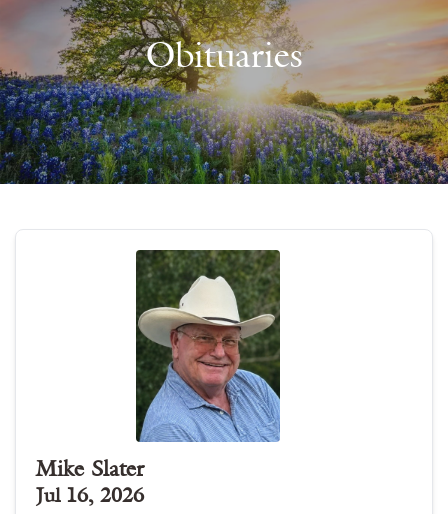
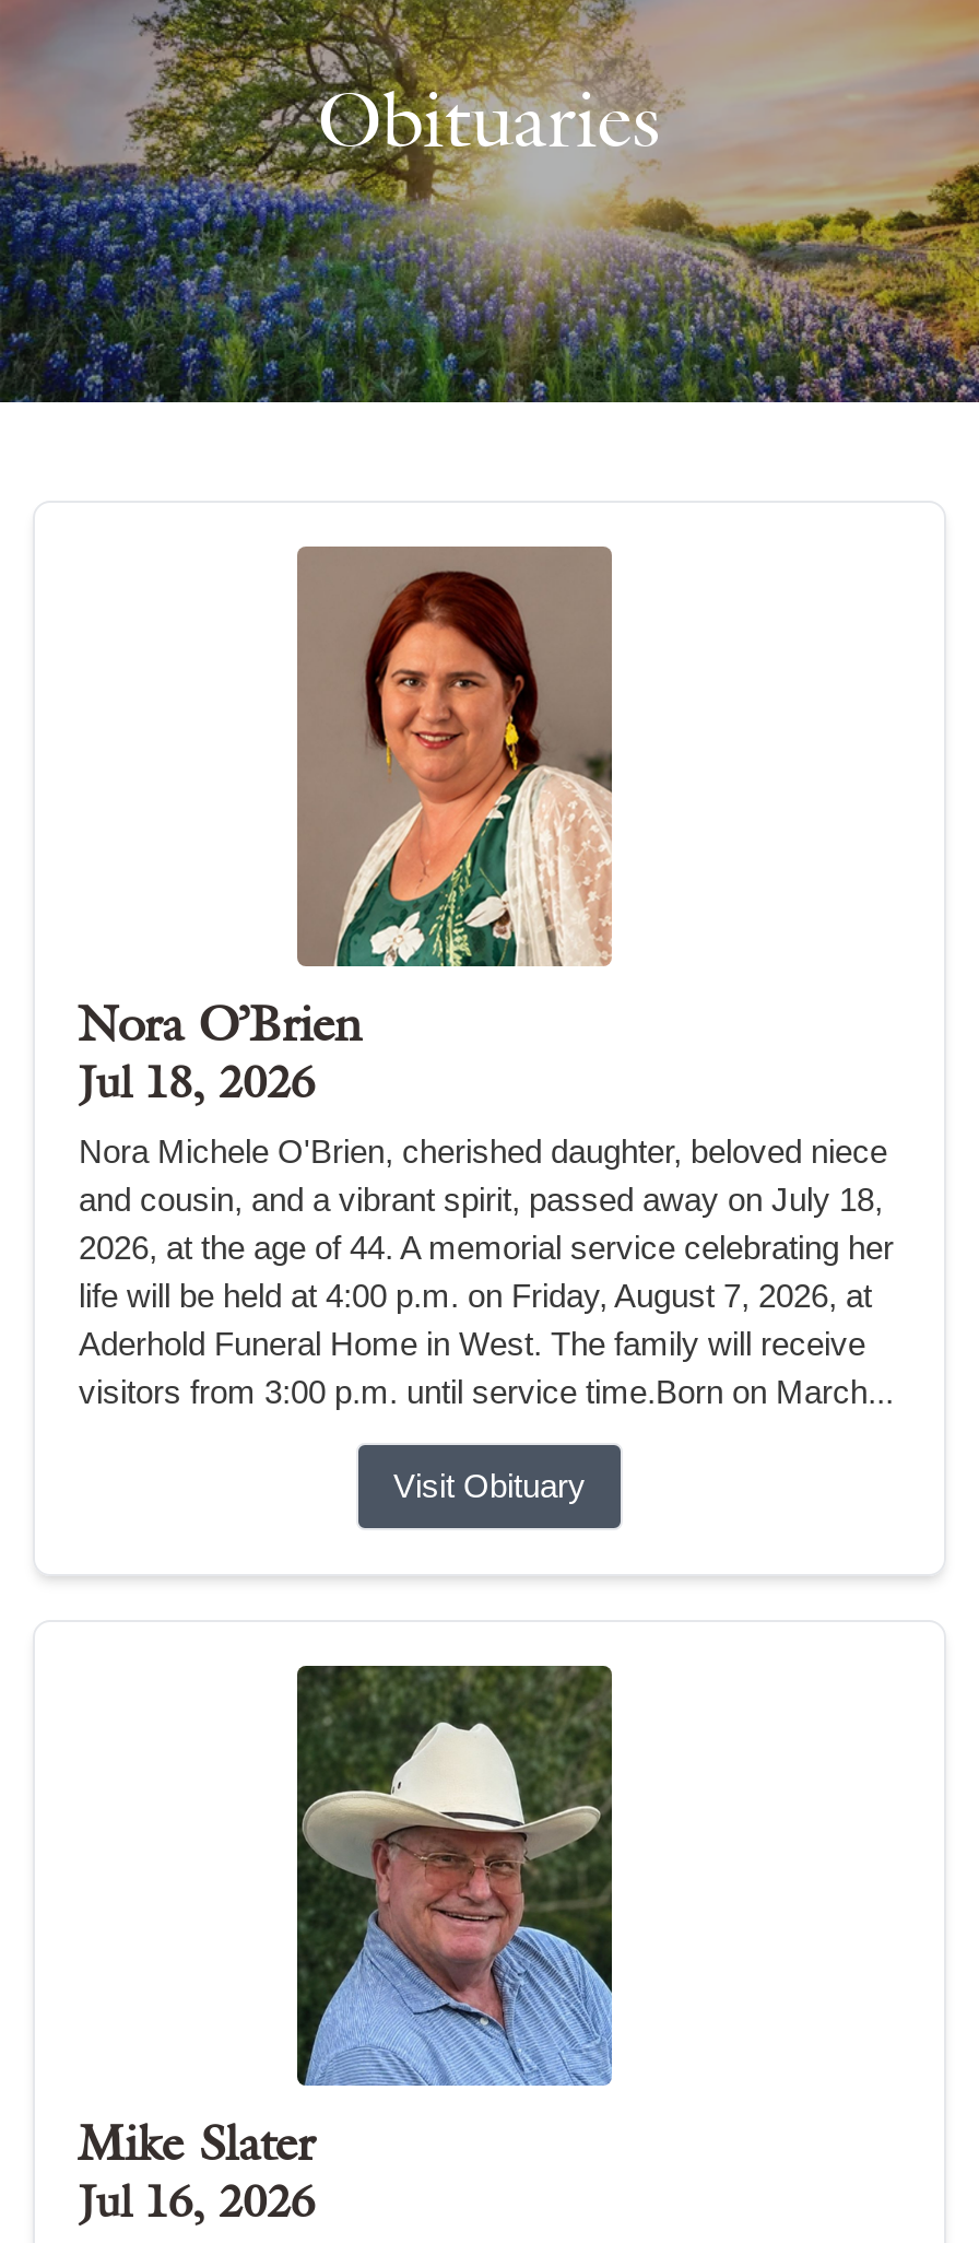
+ [image]
+ Nora O'Brien
+ Jul 18, 2026
+ Nora Michele O'Brien, cherished daughter, beloved niece
+ and cousin, and a vibrant spirit, passed away on July 18,
+ 2026, at the age of 44. A memorial service celebrating her
+ life will be held at 4:00 p.m. on Friday, August 7, 2026, at
+ Aderhold Funeral Home in West. The family will receive
+ visitors from 3:00 p.m. until service time.Born on March...
+ Visit Obituary
